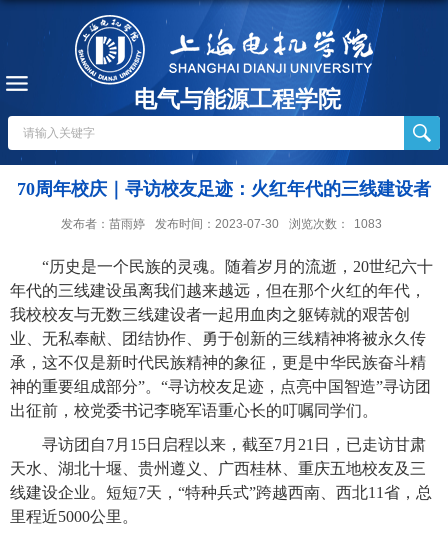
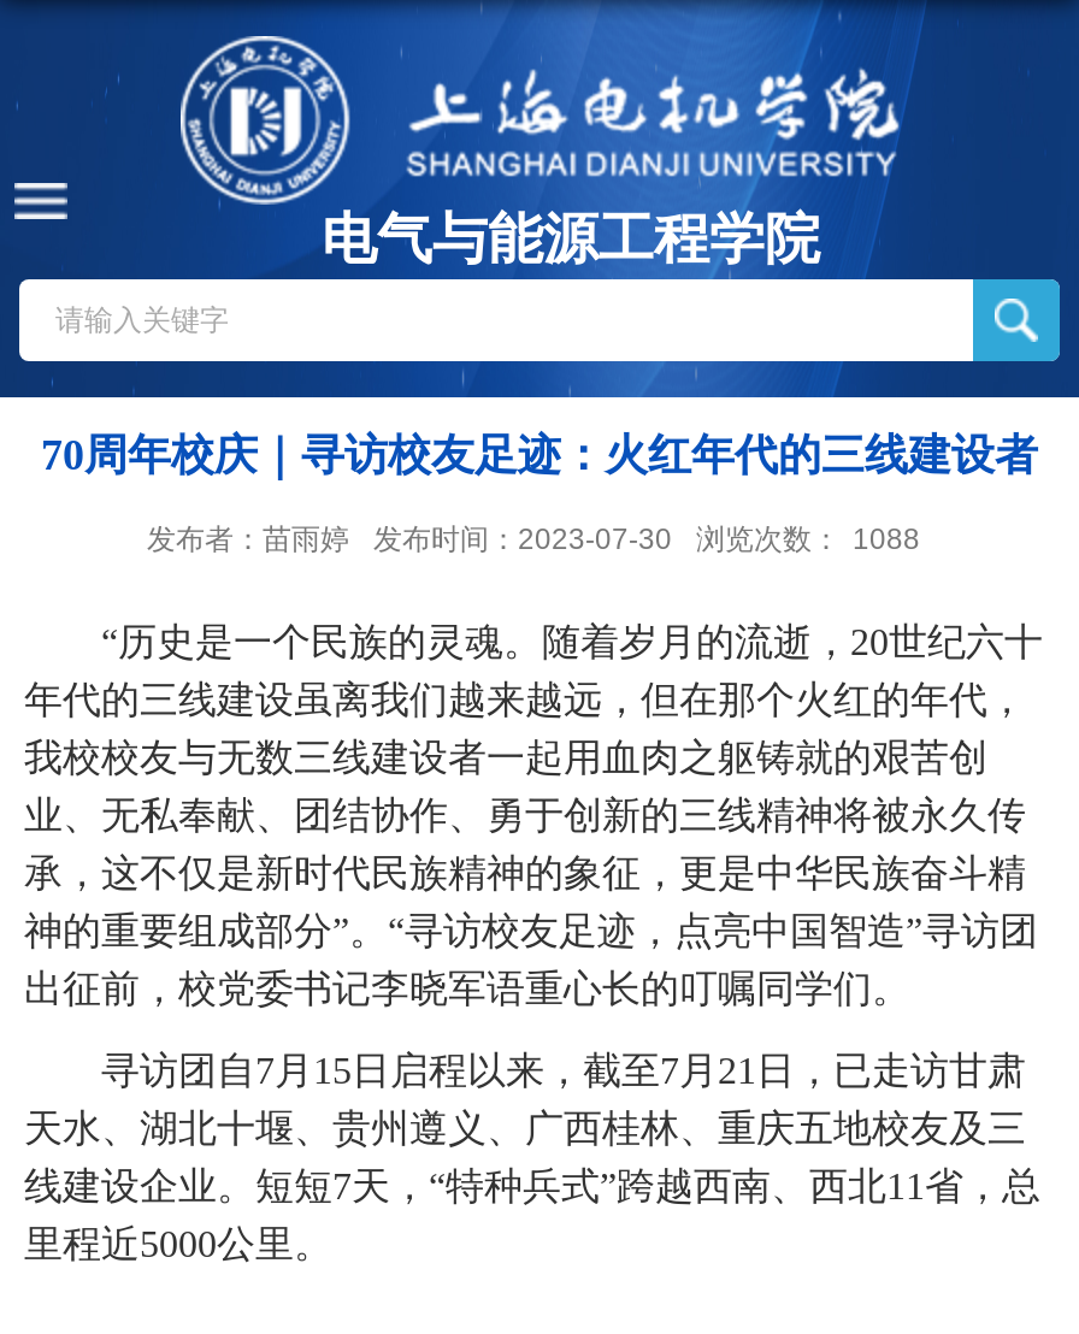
- 发布者：苗雨婷 发布时间：2023-07-30 浏览次数： 1083
+ 发布者：苗雨婷 发布时间：2023-07-30 浏览次数： 1088
